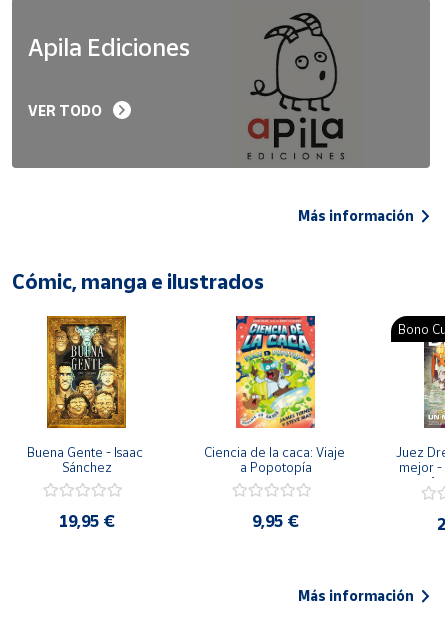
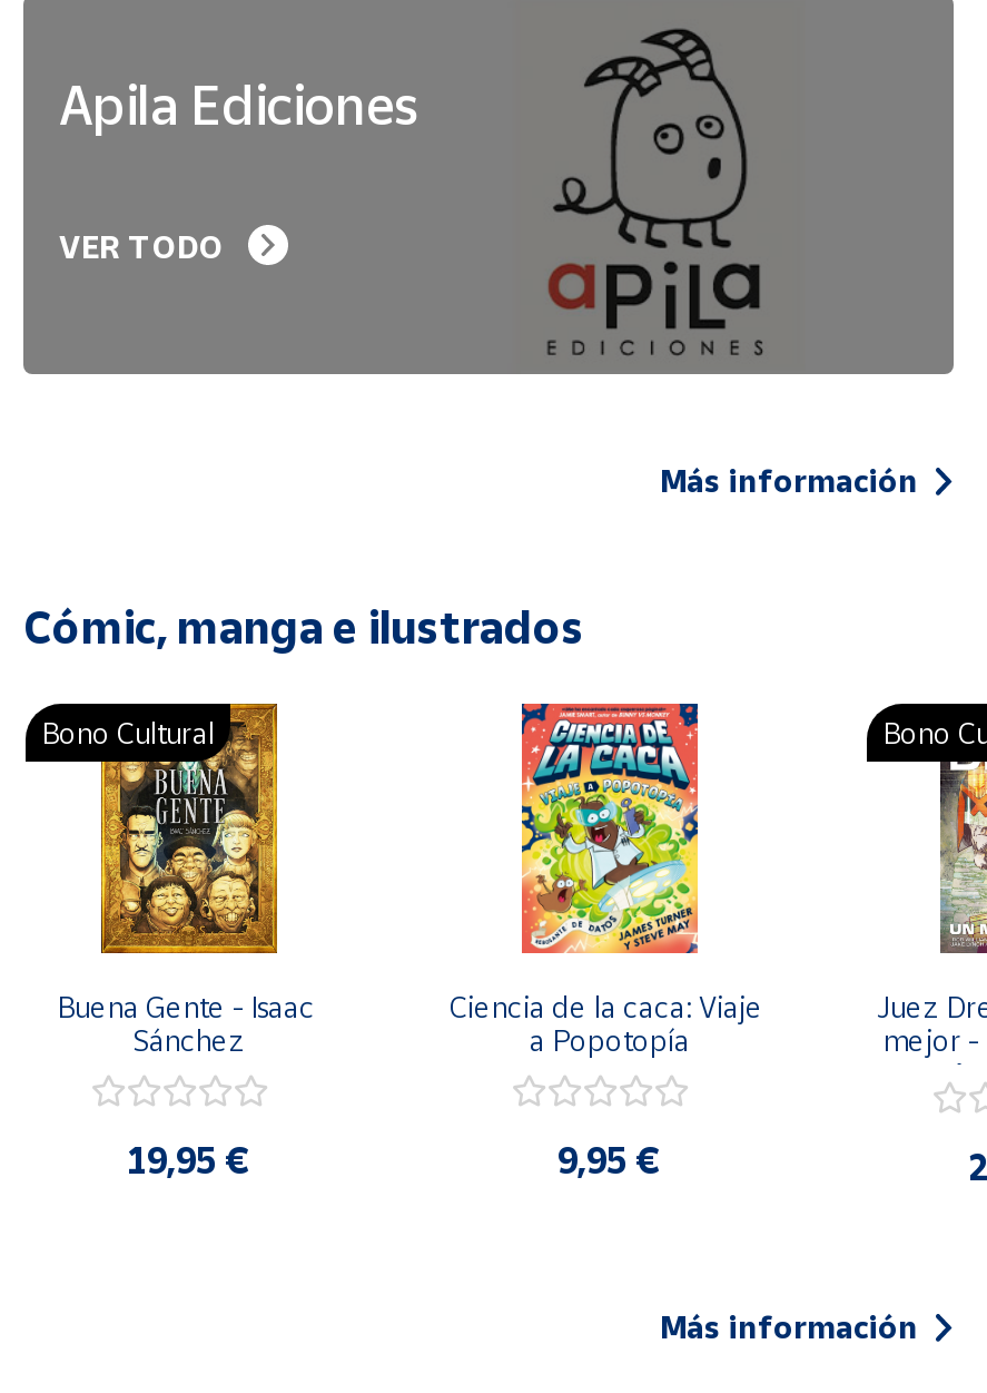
+ Bono Cultural
